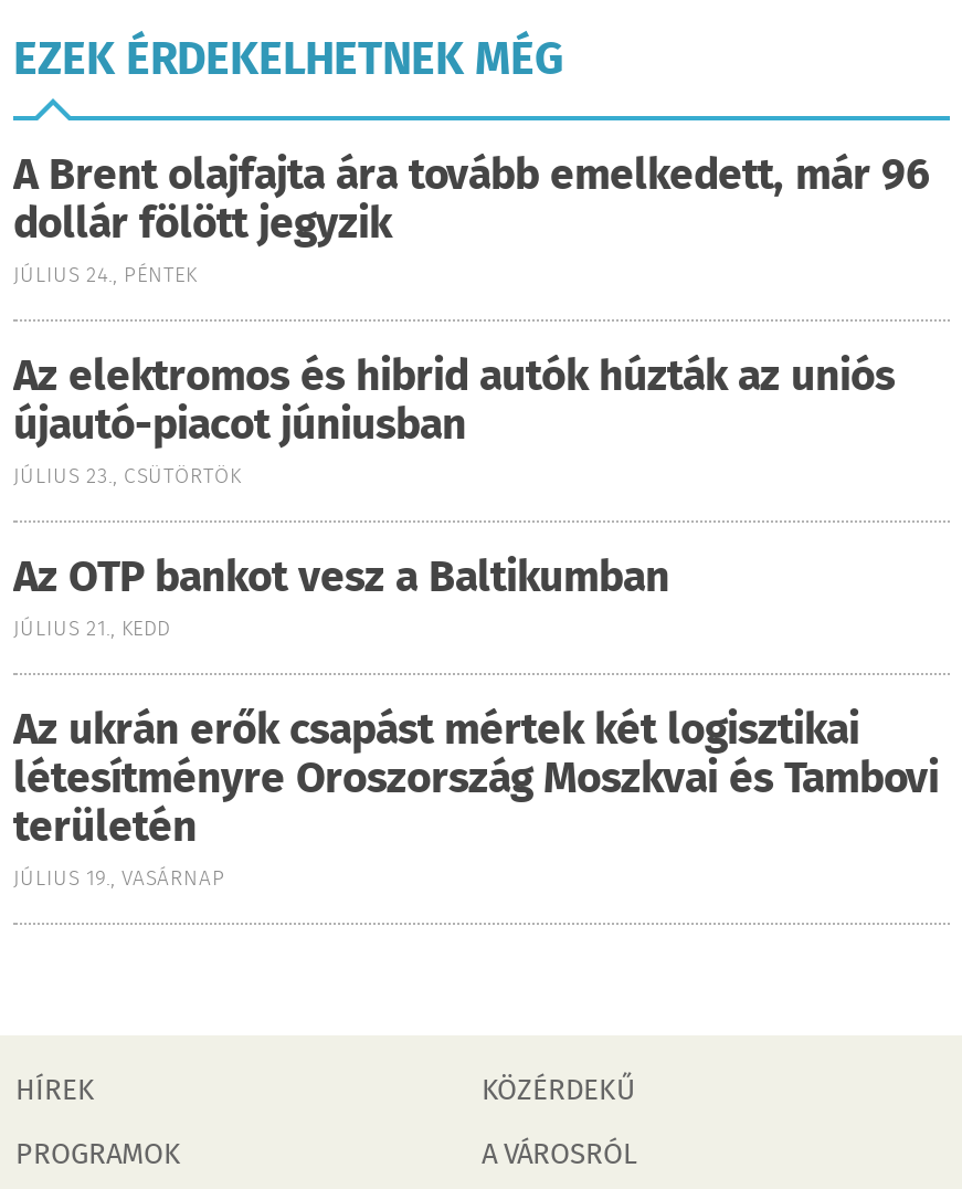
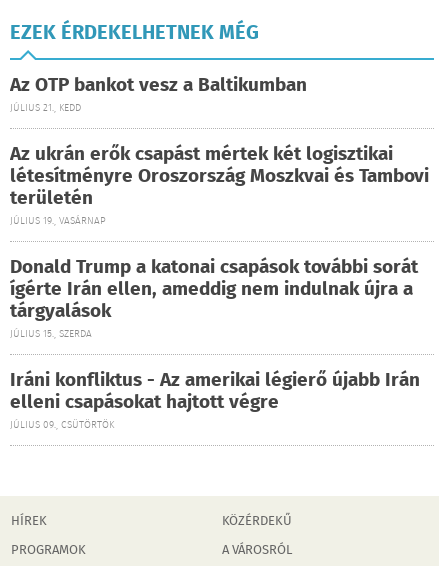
- A Brent olajfajta ára tovább emelkedett, már 96
- dollár fölött jegyzik
- JÚLIUS 24., PÉNTEK
- Az elektromos és hibrid autók húzták az uniós
- újautó-piacot júniusban
- JÚLIUS 23., CSÜTÖRTÖK

moved up: Az OTP bankot vesz a Baltikumban | JÚLIUS 21., KEDD | Az ukrán erők csapást mértek két logisztikai | létesítményre Oroszország Moszkvai és Tambovi | területén | JÚLIUS 19., VASÁRNAP

+ Donald Trump a katonai csapások további sorát
+ ígérte Irán ellen, ameddig nem indulnak újra a
+ tárgyalások
+ JÚLIUS 15., SZERDA
+ Iráni konfliktus - Az amerikai légierő újabb Irán
+ elleni csapásokat hajtott végre
+ JÚLIUS 09., CSÜTÖRTÖK
